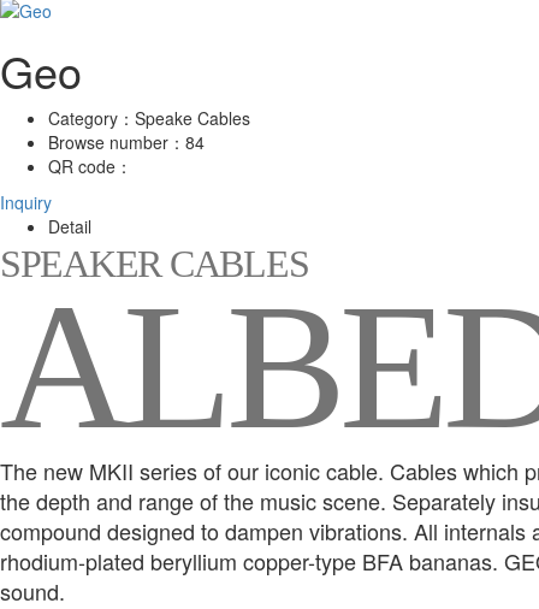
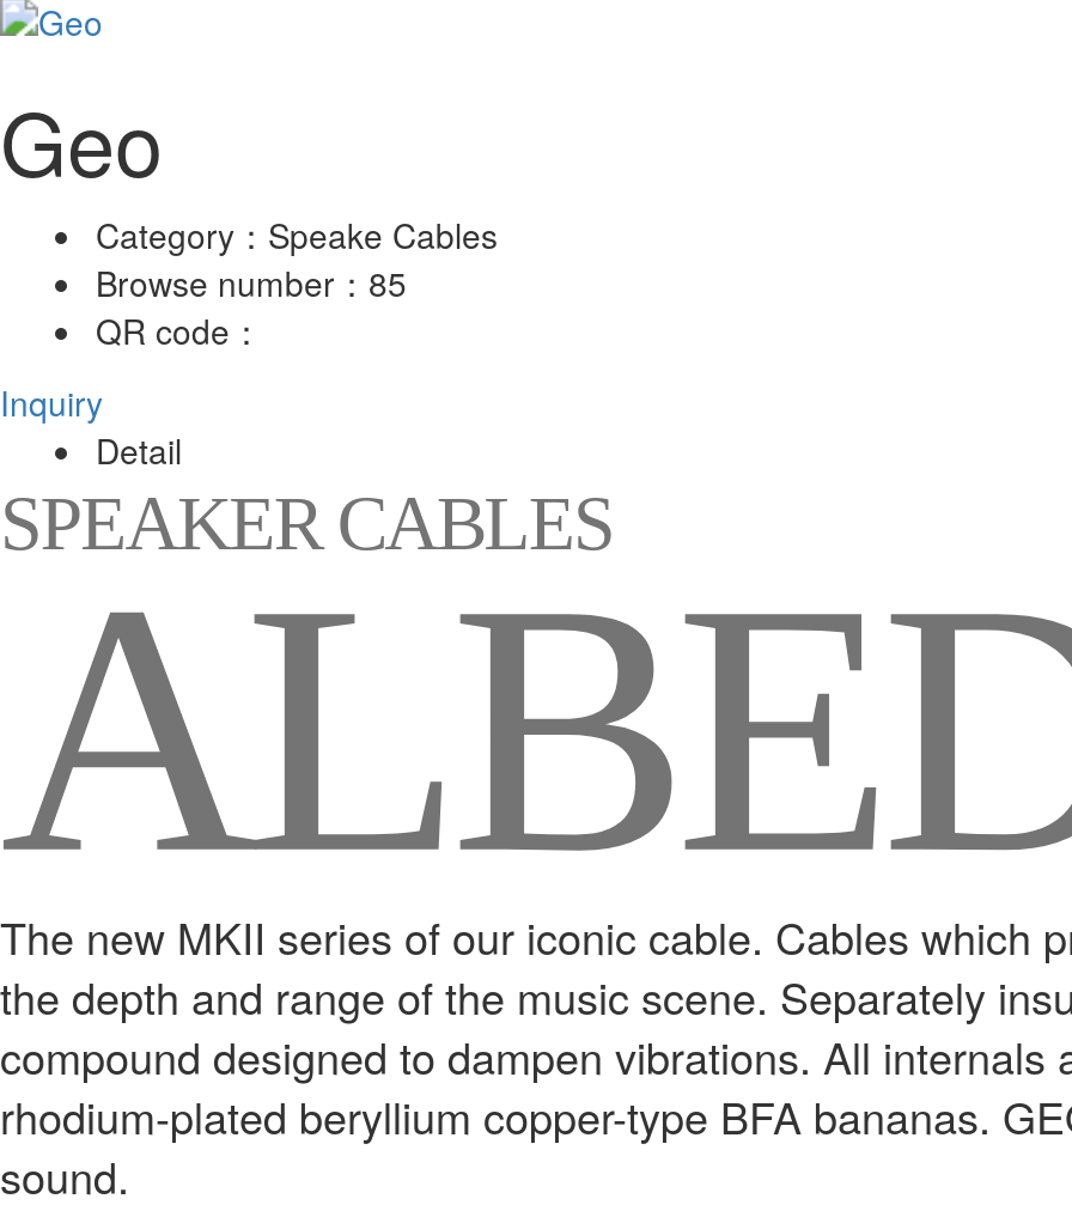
- Browse number：84
+ Browse number：85
